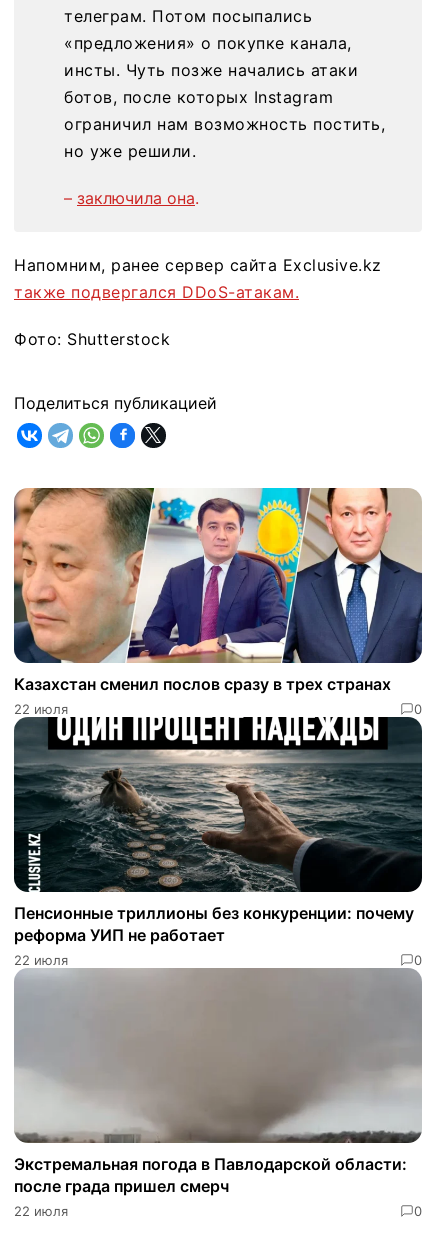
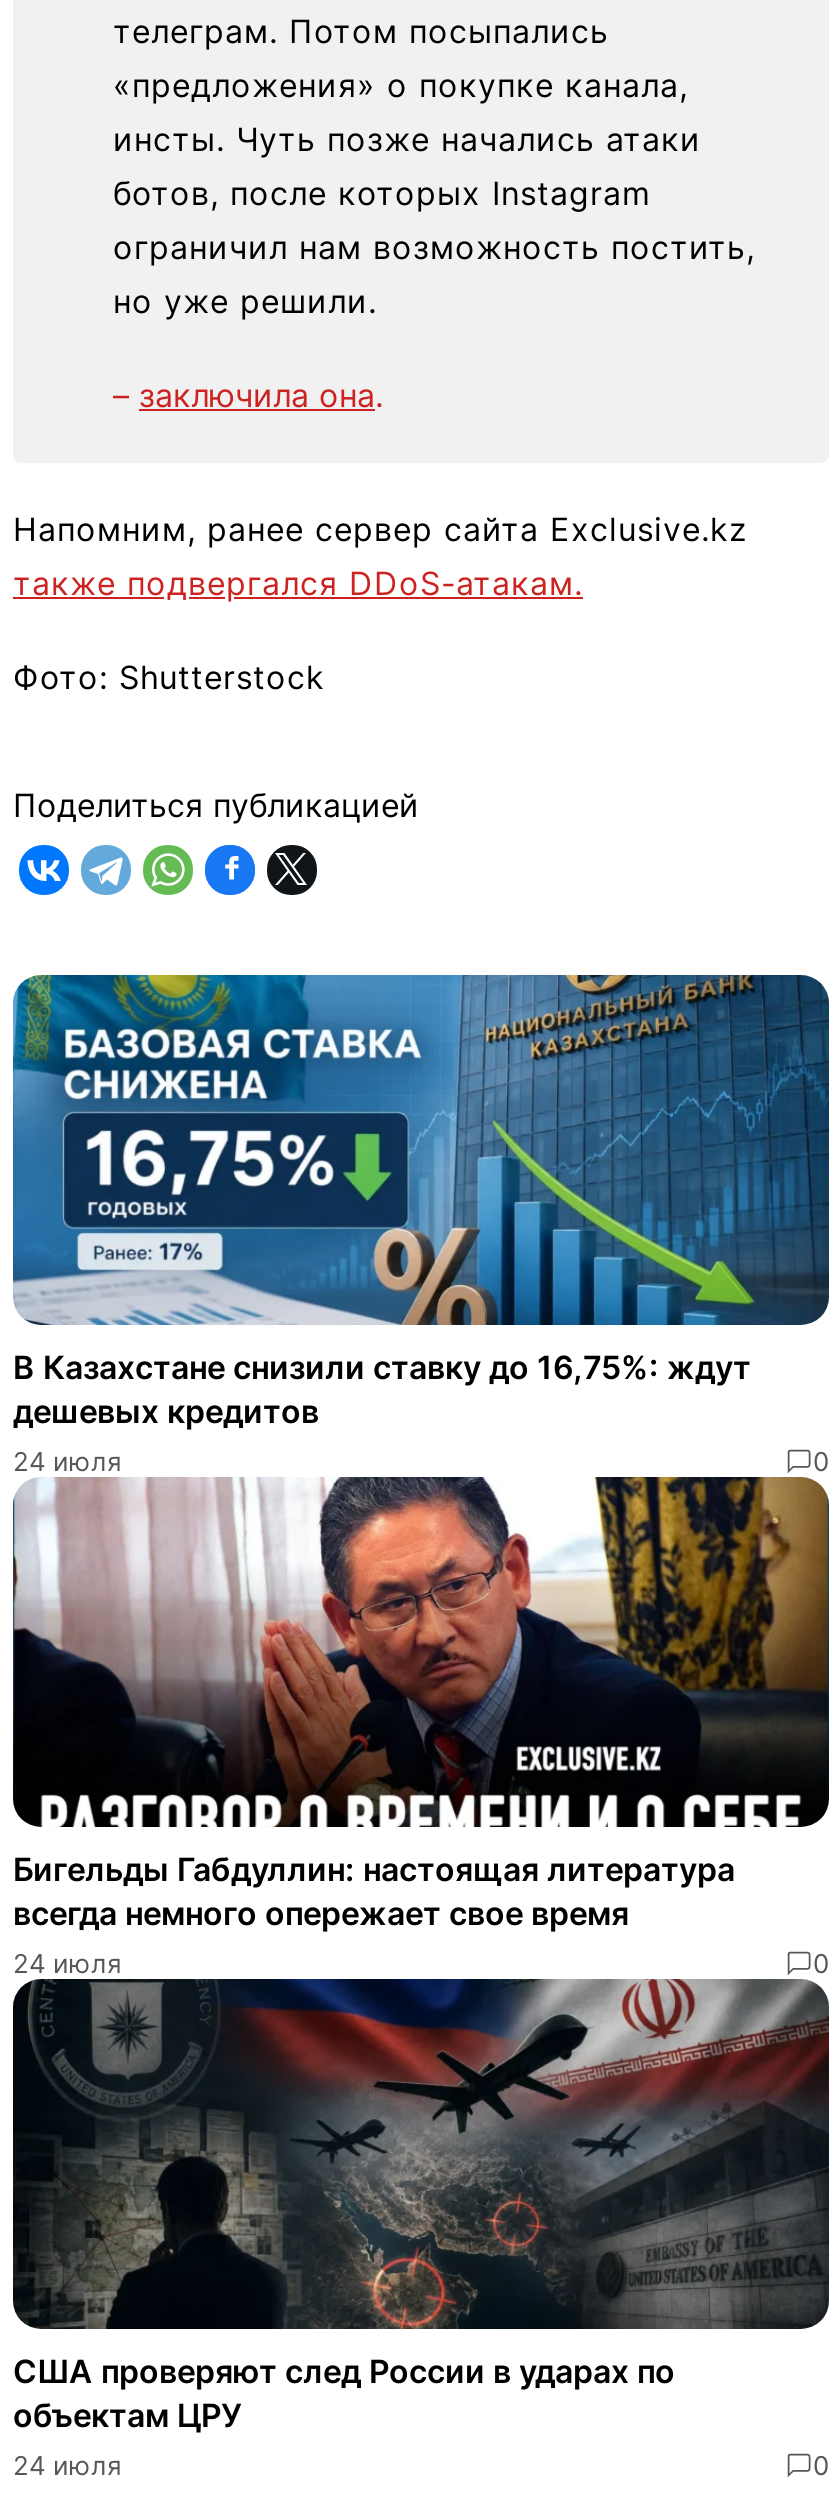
- [image]
- Казахстан сменил послов сразу в трех странах
- 22 июля
+ [image]
+ В Казахстане снизили ставку до 16,75%: ждут
+ дешевых кредитов
+ 24 июля

- [image]
- Пенсионные триллионы без конкуренции: почему
- реформа УИП не работает
- 22 июля
+ [image]
+ Бигельды Габдуллин: настоящая литература
+ всегда немного опережает свое время
+ 24 июля

- [image]
- Экстремальная погода в Павлодарской области:
- после града пришел смерч
- 22 июля
+ [image]
+ США проверяют след России в ударах по
+ объектам ЦРУ
+ 24 июля
